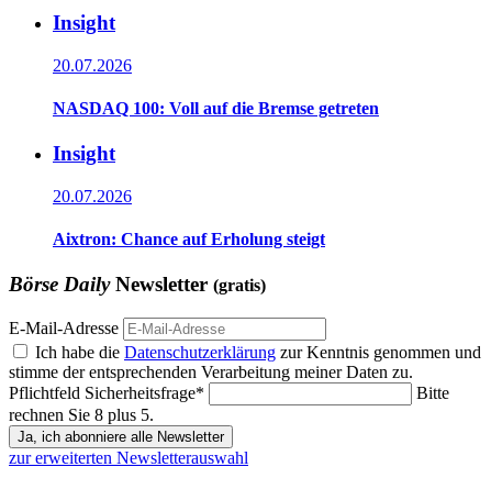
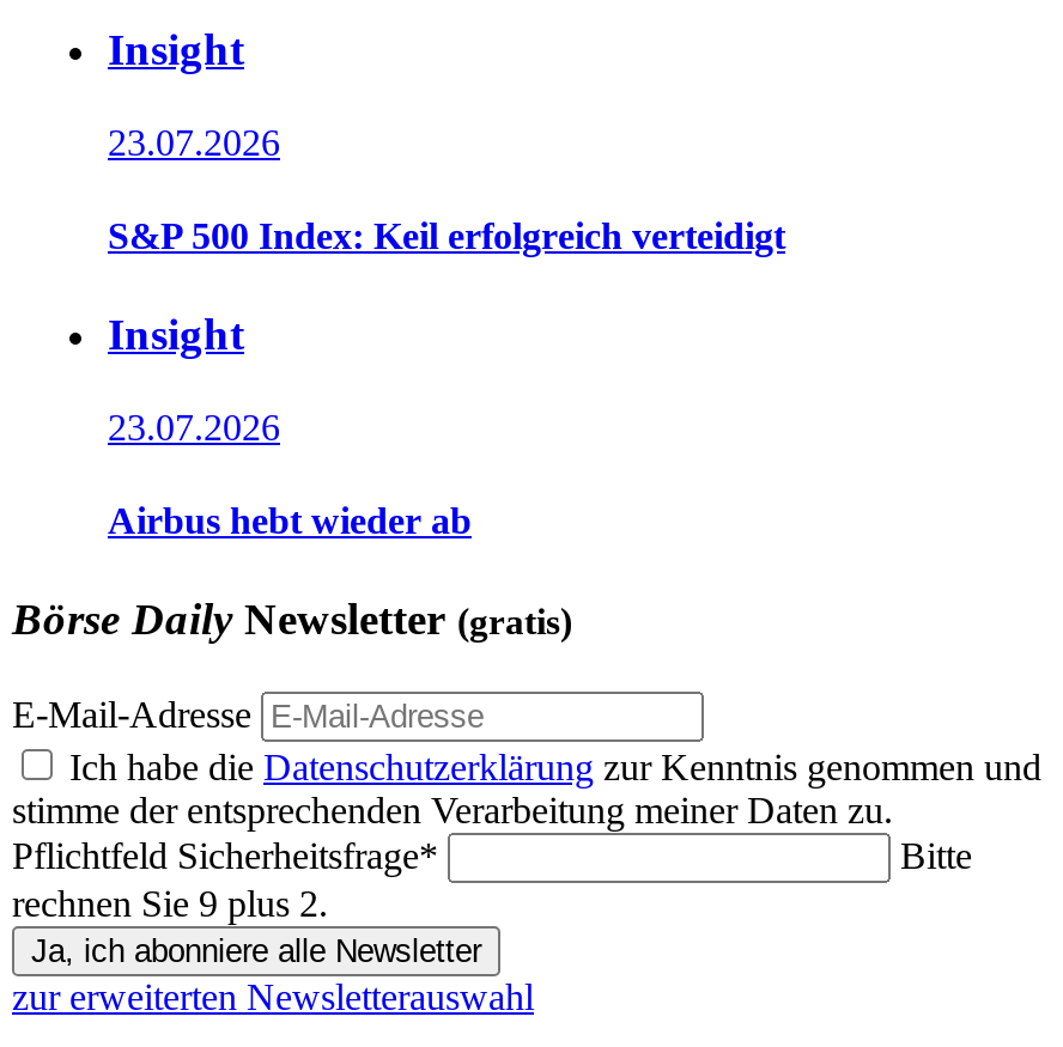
- 20.07.2026
+ 23.07.2026

- NASDAQ 100: Voll auf die Bremse getreten
+ S&P 500 Index: Keil erfolgreich verteidigt

- 20.07.2026
+ 23.07.2026

- Aixtron: Chance auf Erholung steigt
+ Airbus hebt wieder ab

- rechnen Sie 8 plus 5.
+ rechnen Sie 9 plus 2.
